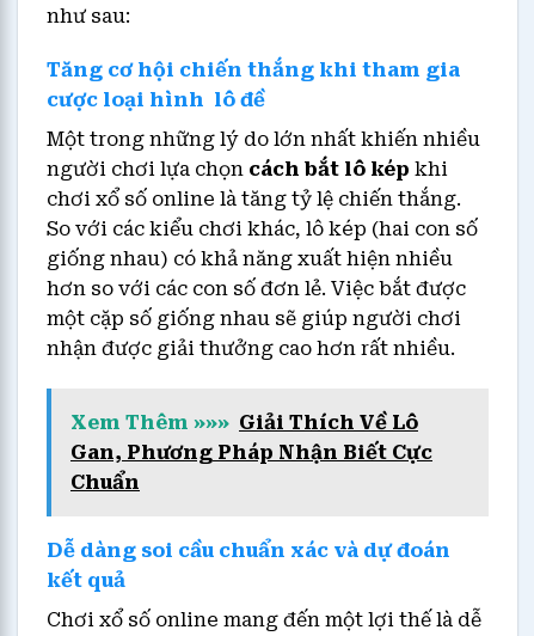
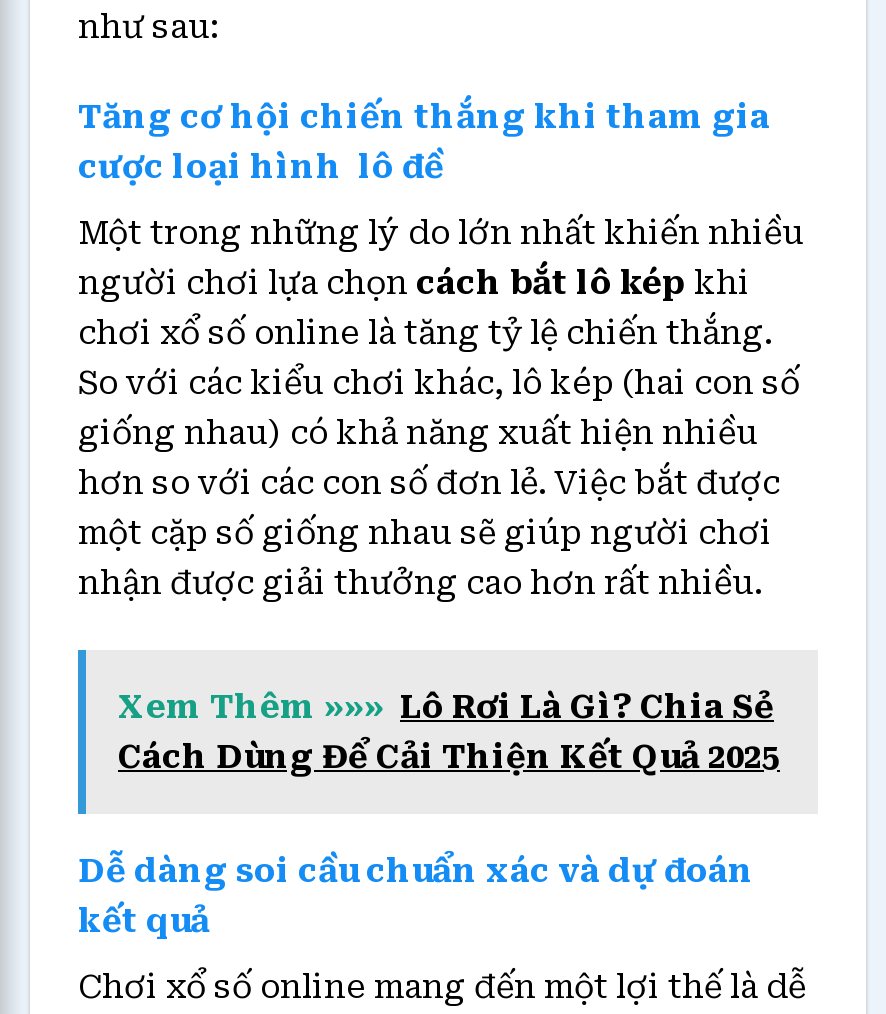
- Xem Thêm »»» Giải Thích Về Lô
- Gan, Phương Pháp Nhận Biết Cực
- Chuẩn
+ Xem Thêm »»» Lô Rơi Là Gì? Chia Sẻ
+ Cách Dùng Để Cải Thiện Kết Quả 2025
